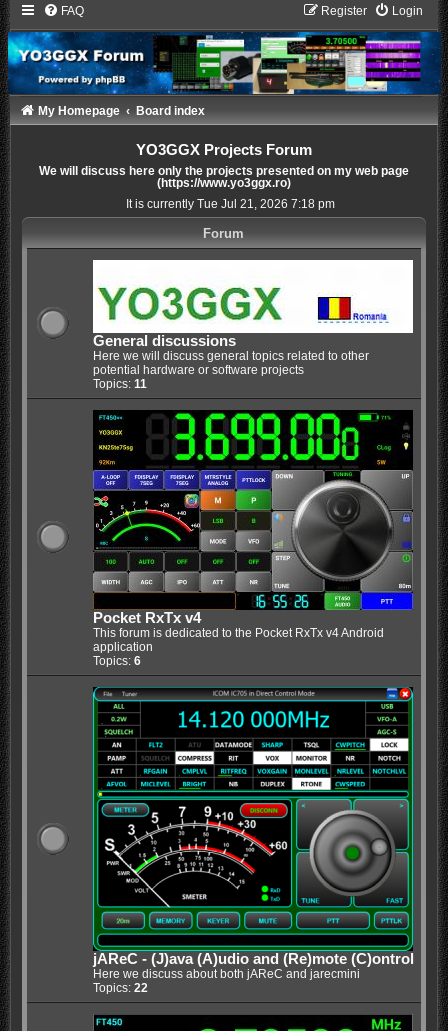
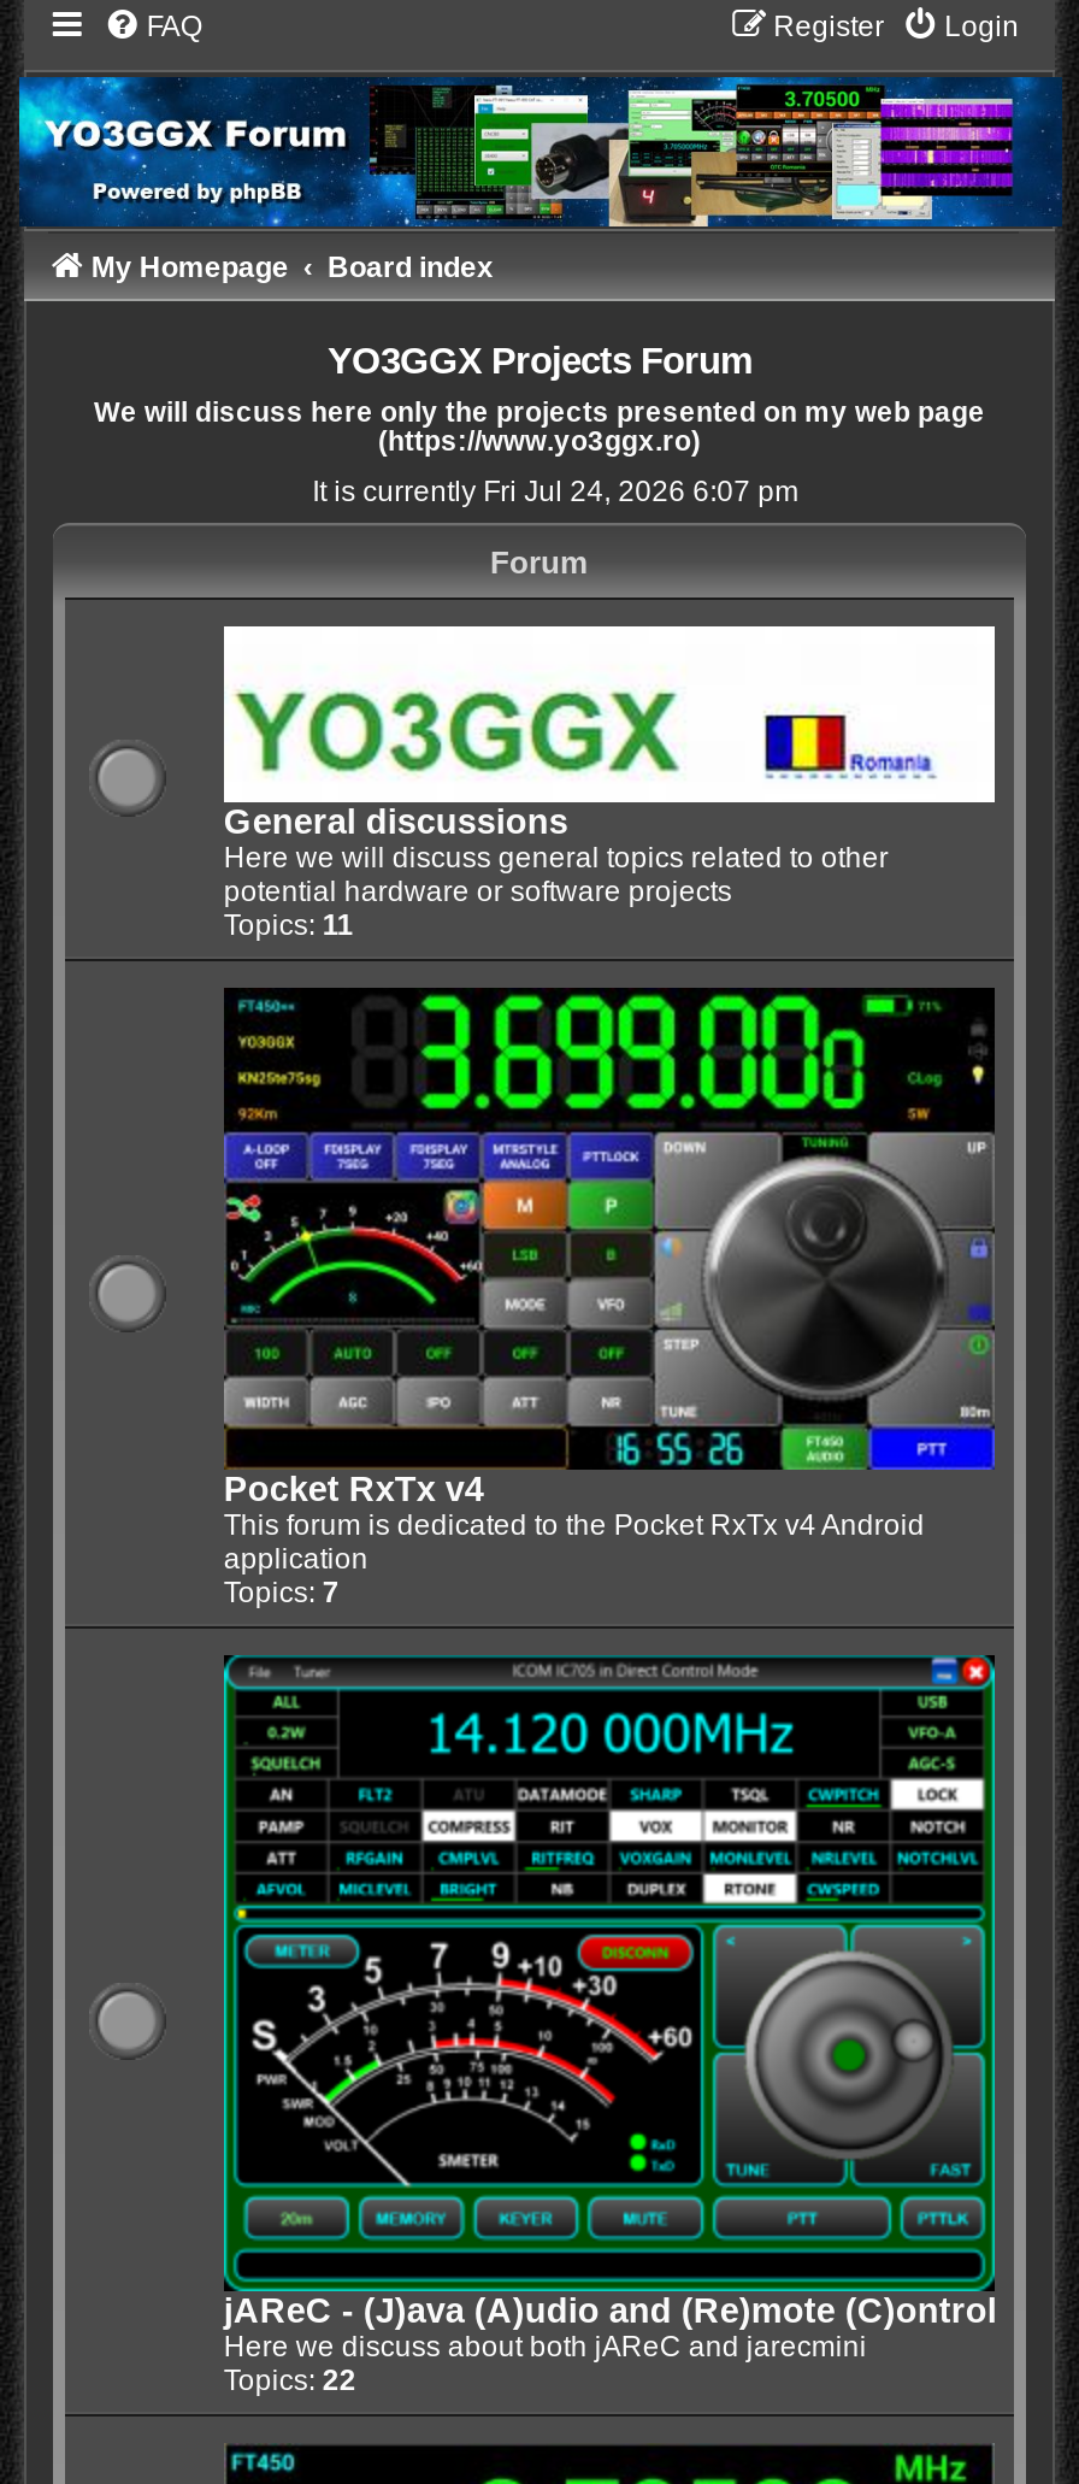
- It is currently Tue Jul 21, 2026 7:18 pm
+ It is currently Fri Jul 24, 2026 6:07 pm

- Topics: 6
+ Topics: 7
